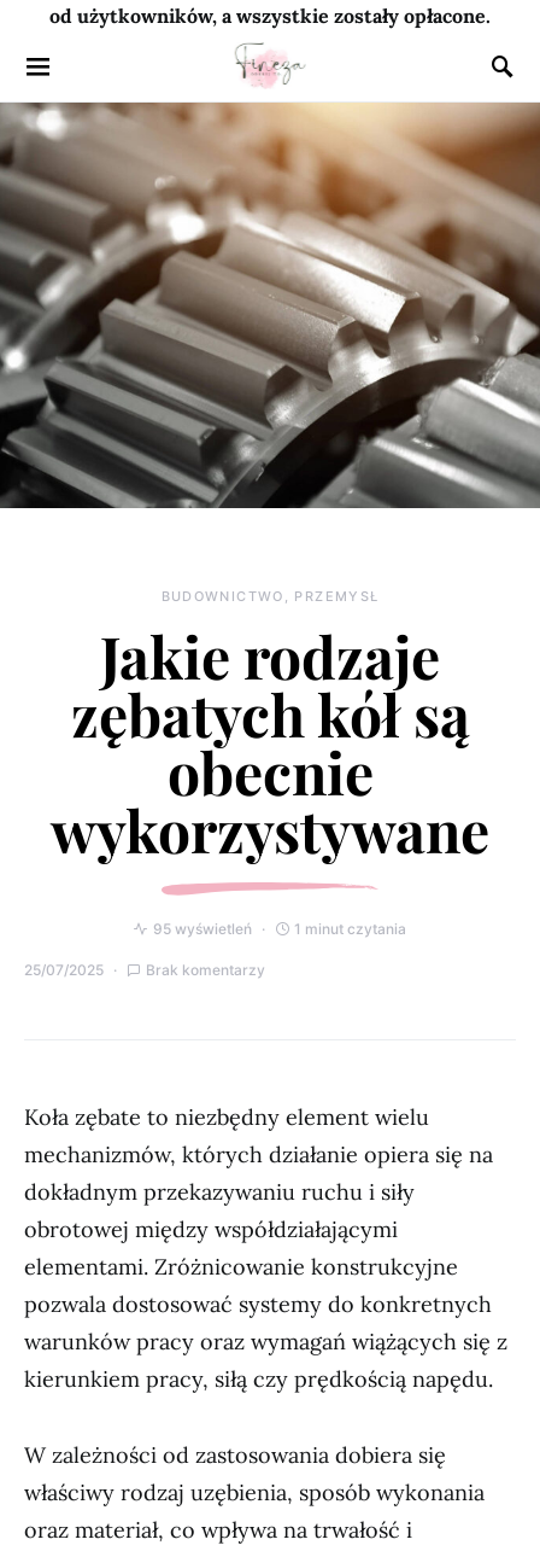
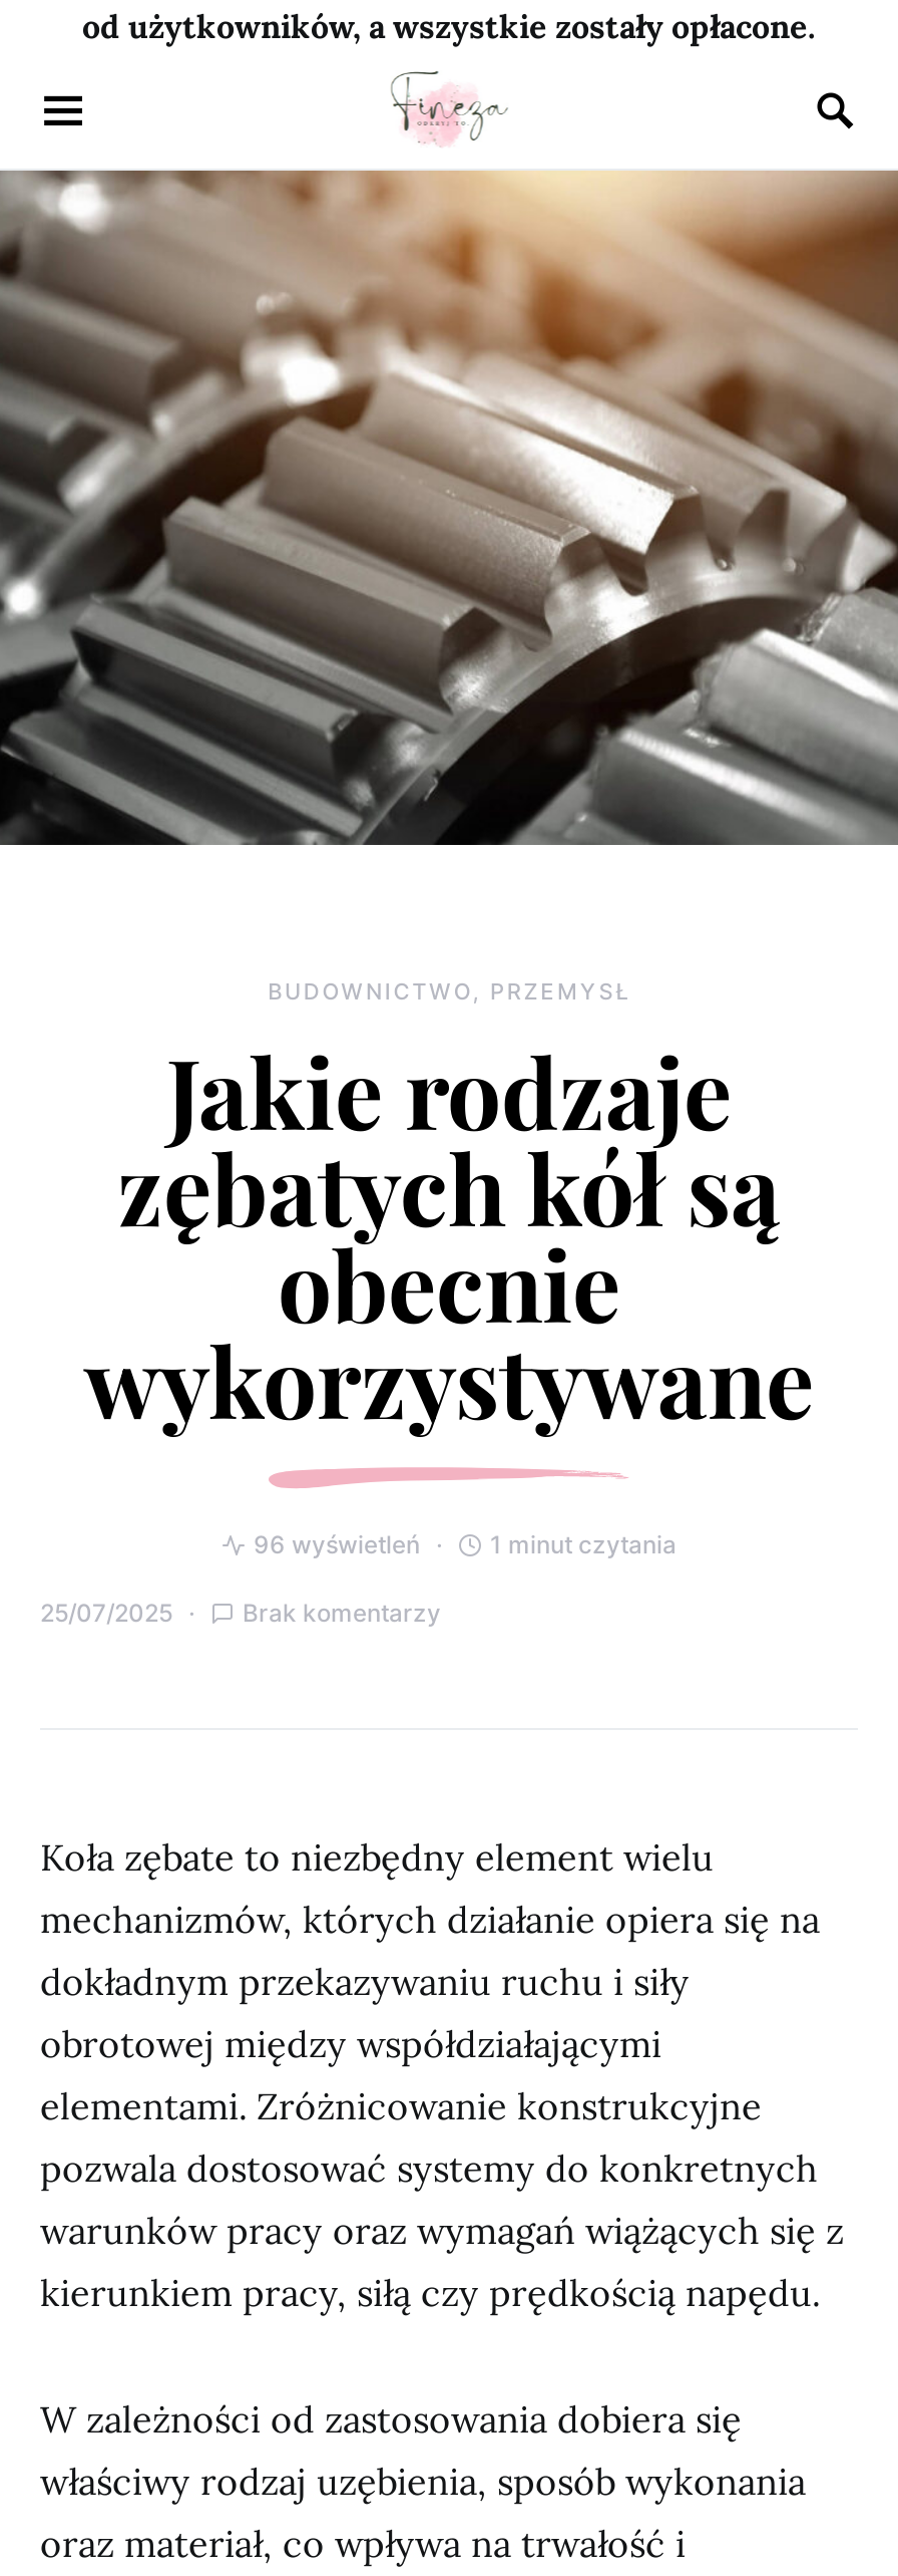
- 95 wyświetleń
+ 96 wyświetleń
